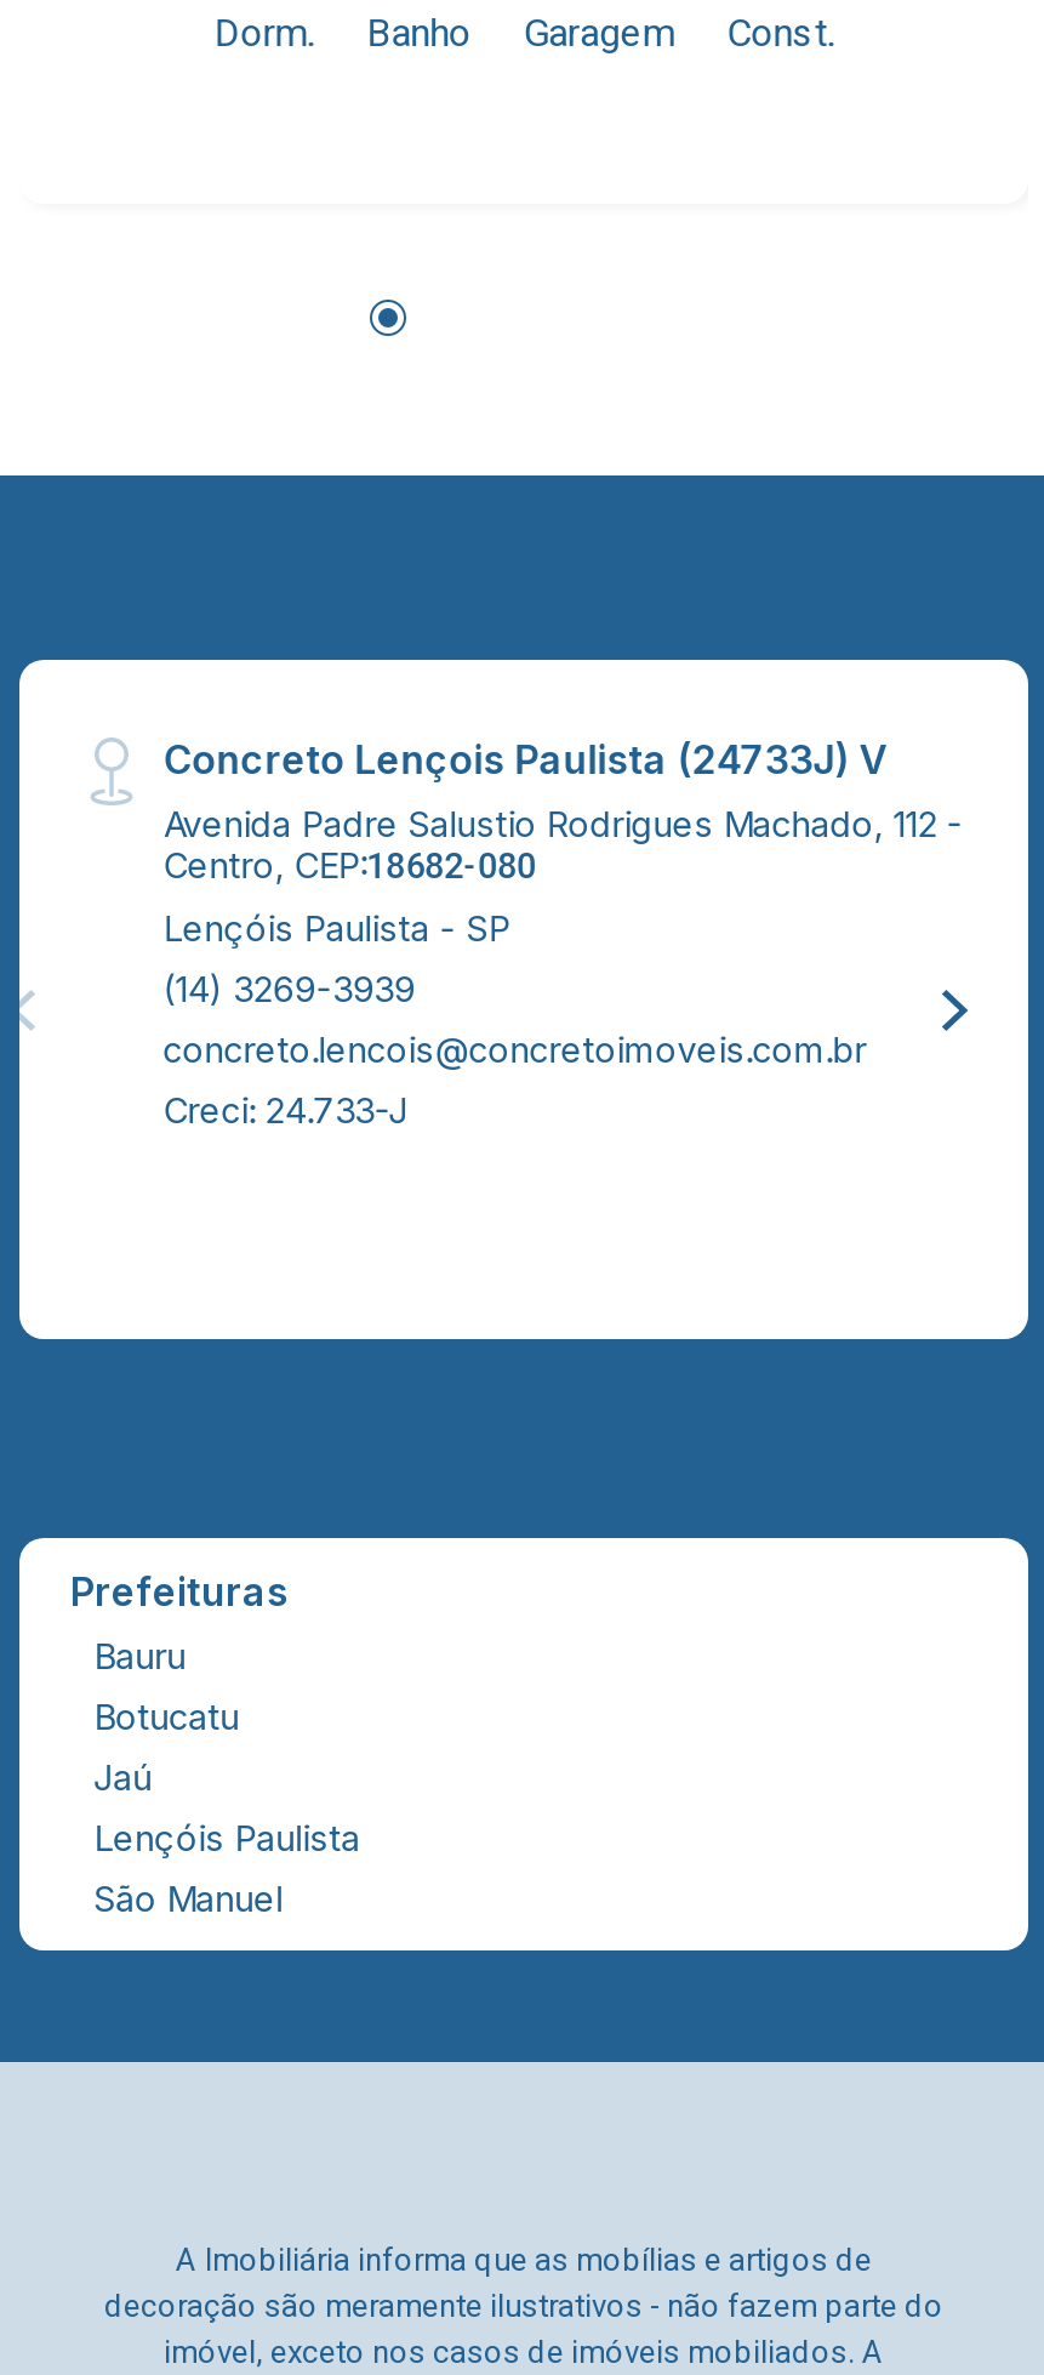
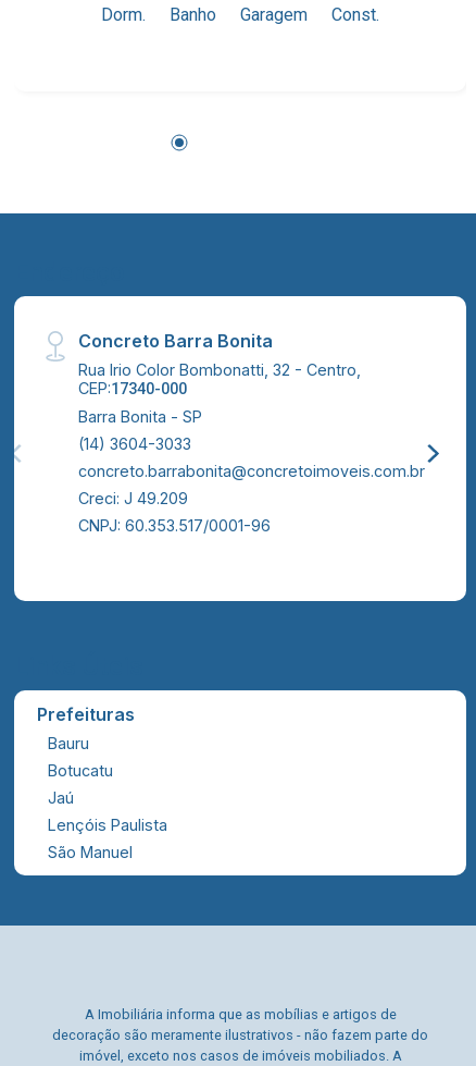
- Concreto Lençois Paulista (24733J) V
- Avenida Padre Salustio Rodrigues Machado, 112 -
- Centro, CEP:18682-080
- Lençóis Paulista - SP
- (14) 3269-3939
- concreto.lencois@concretoimoveis.com.br
- Creci: 24.733-J
+ Concreto Barra Bonita
+ Rua Irio Color Bombonatti, 32 - Centro,
+ CEP:17340-000
+ Barra Bonita - SP
+ (14) 3604-3033
+ concreto.barrabonita@concretoimoveis.com.br
+ Creci: J 49.209
+ CNPJ: 60.353.517/0001-96
